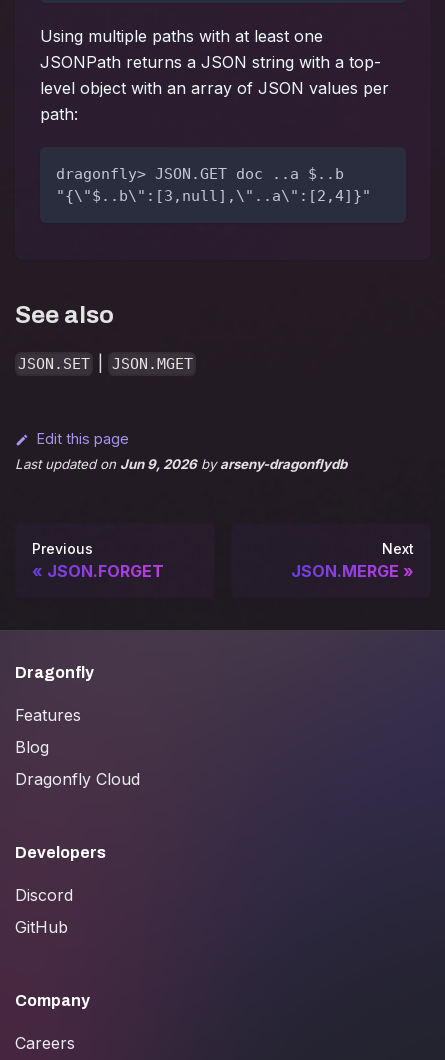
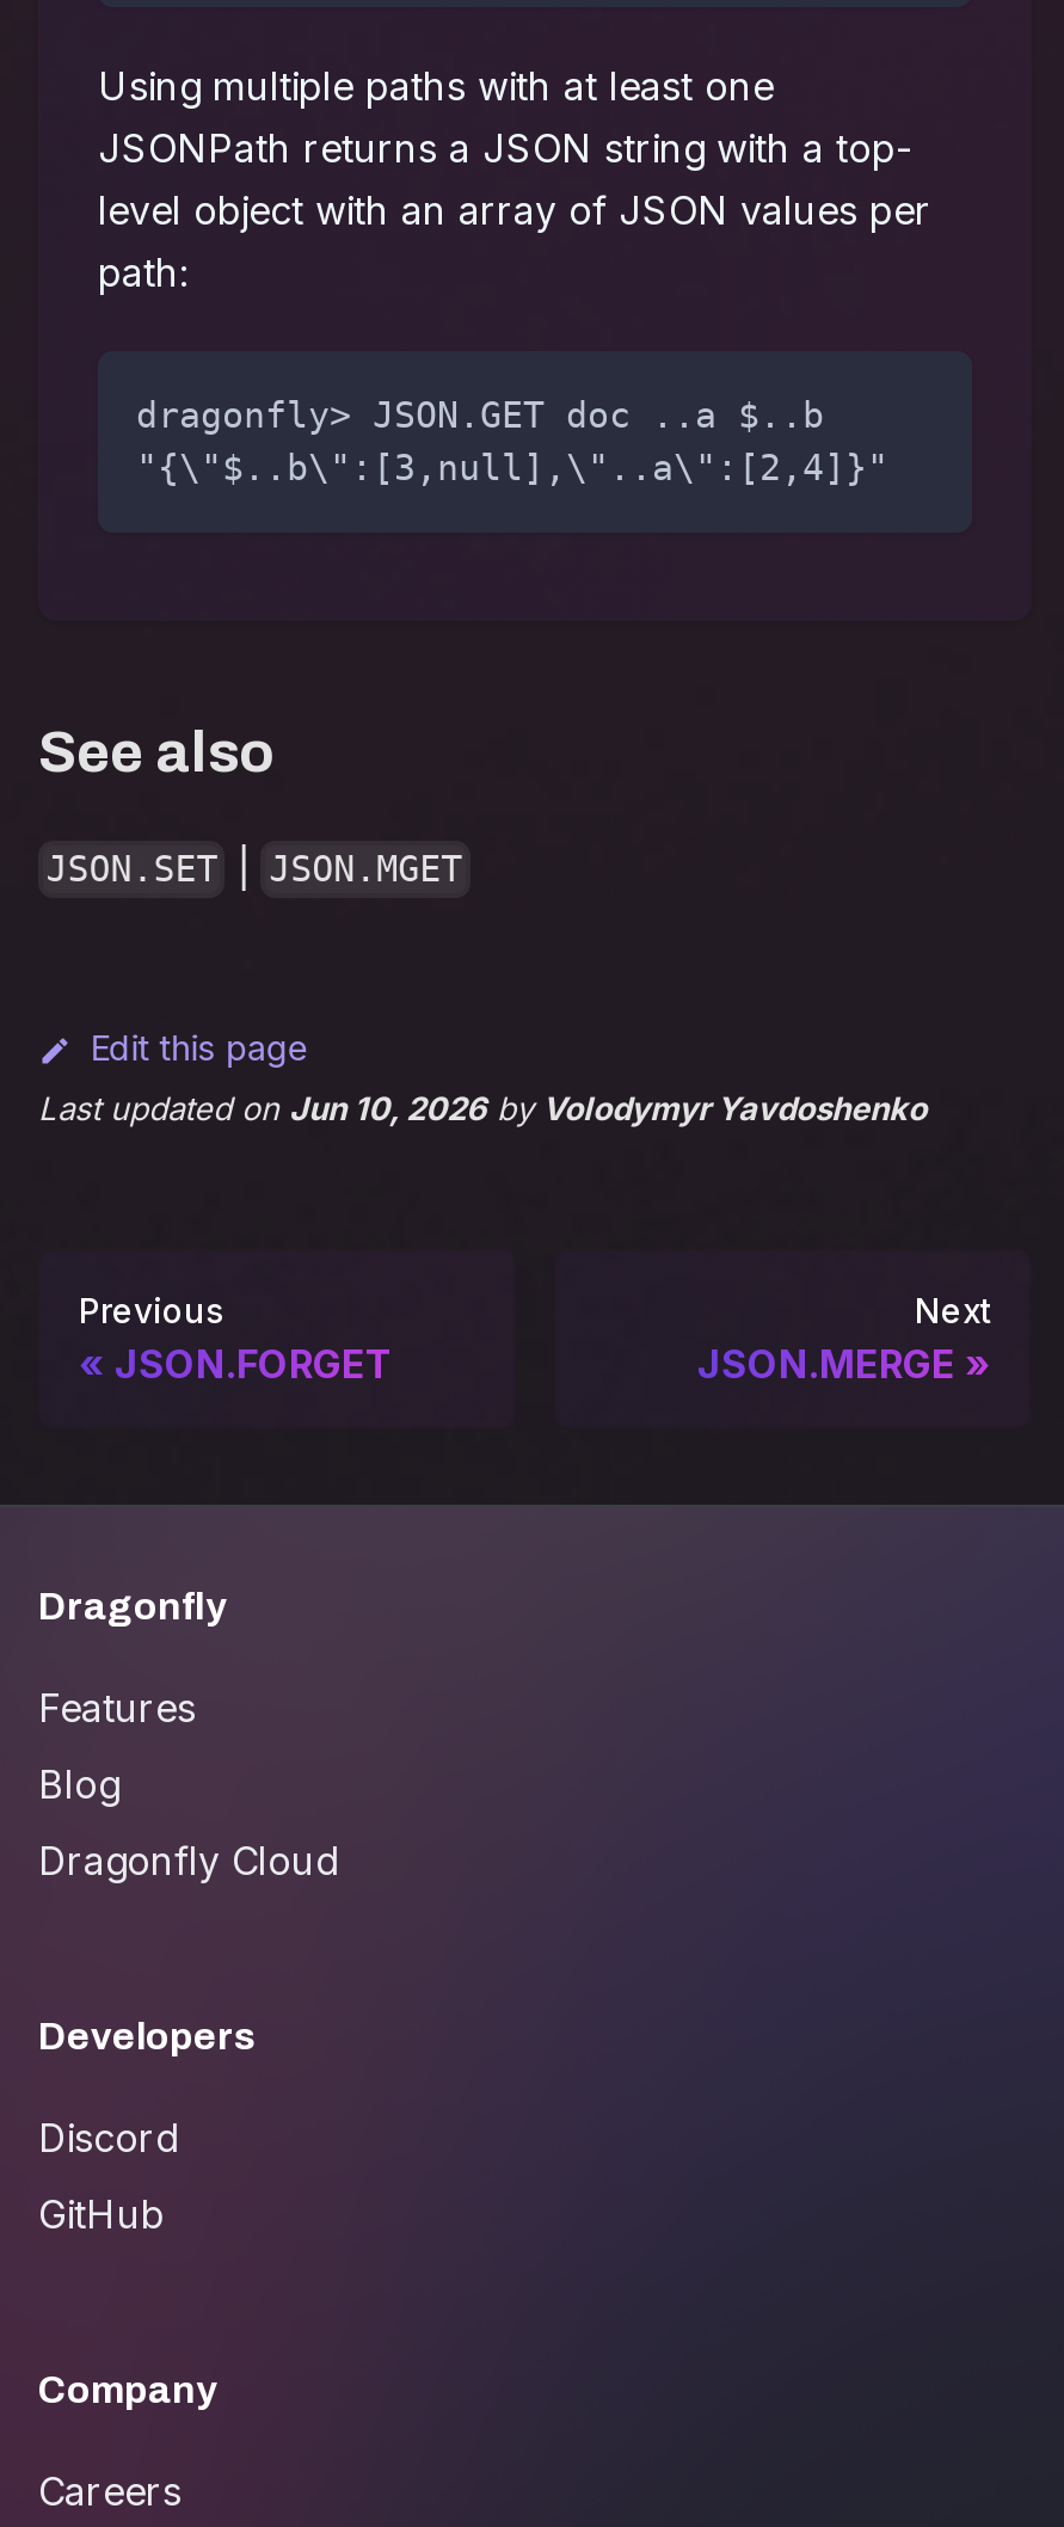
- Last updated on Jun 9, 2026 by arseny-dragonflydb
+ Last updated on Jun 10, 2026 by Volodymyr Yavdoshenko
